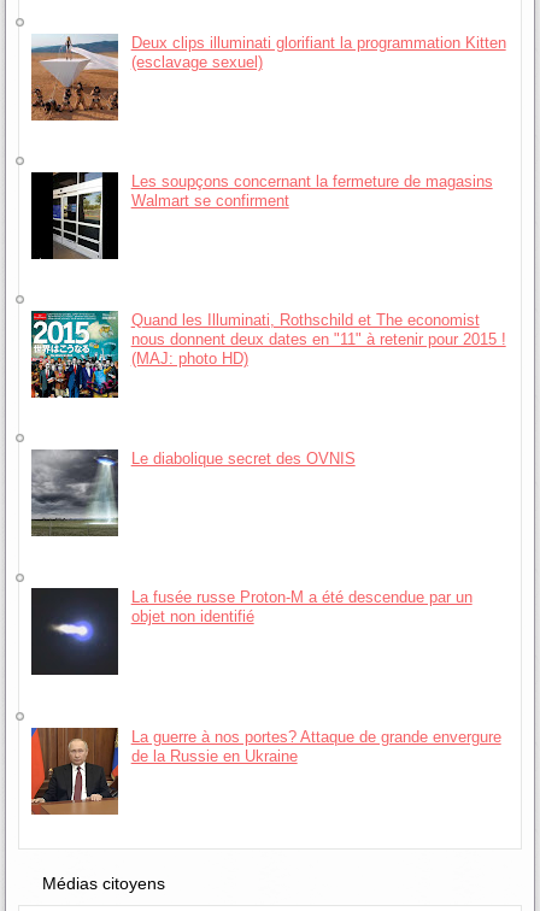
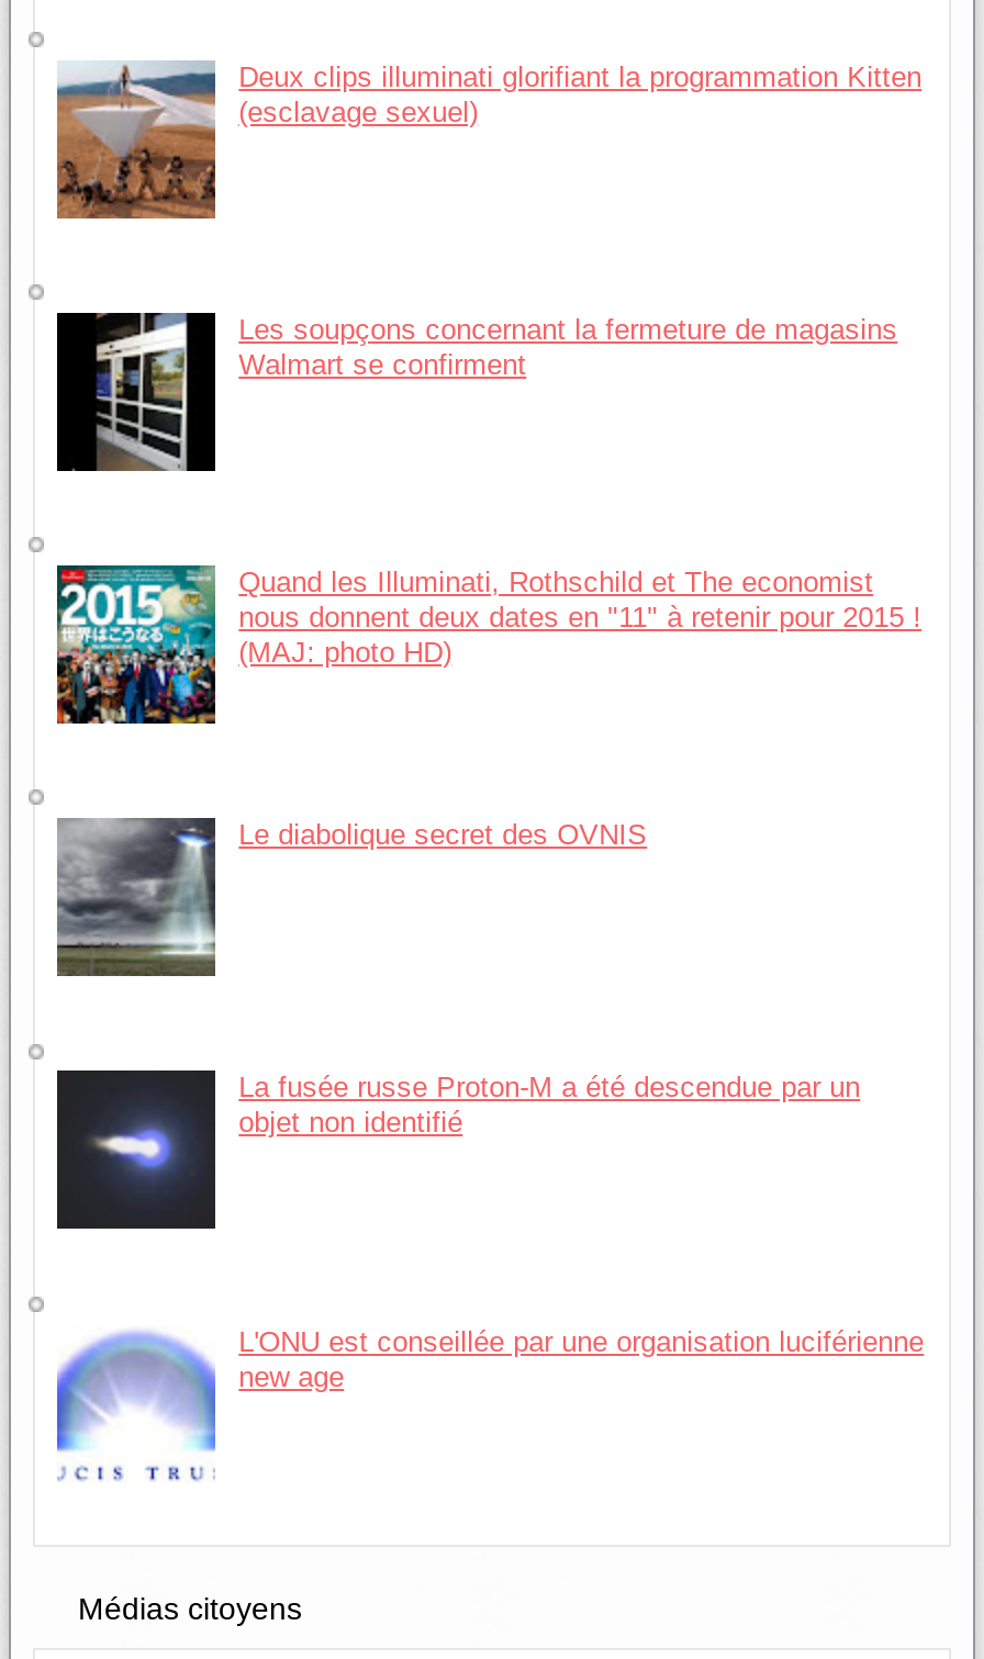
- [image]
- La guerre à nos portes? Attaque de grande envergure
- de la Russie en Ukraine
+ [image]
+ L'ONU est conseillée par une organisation luciférienne
+ new age
